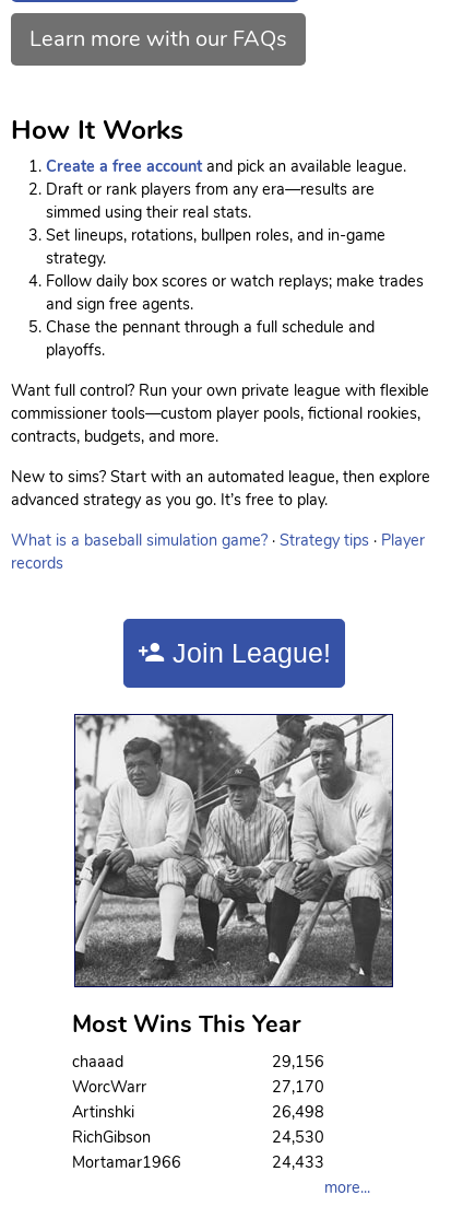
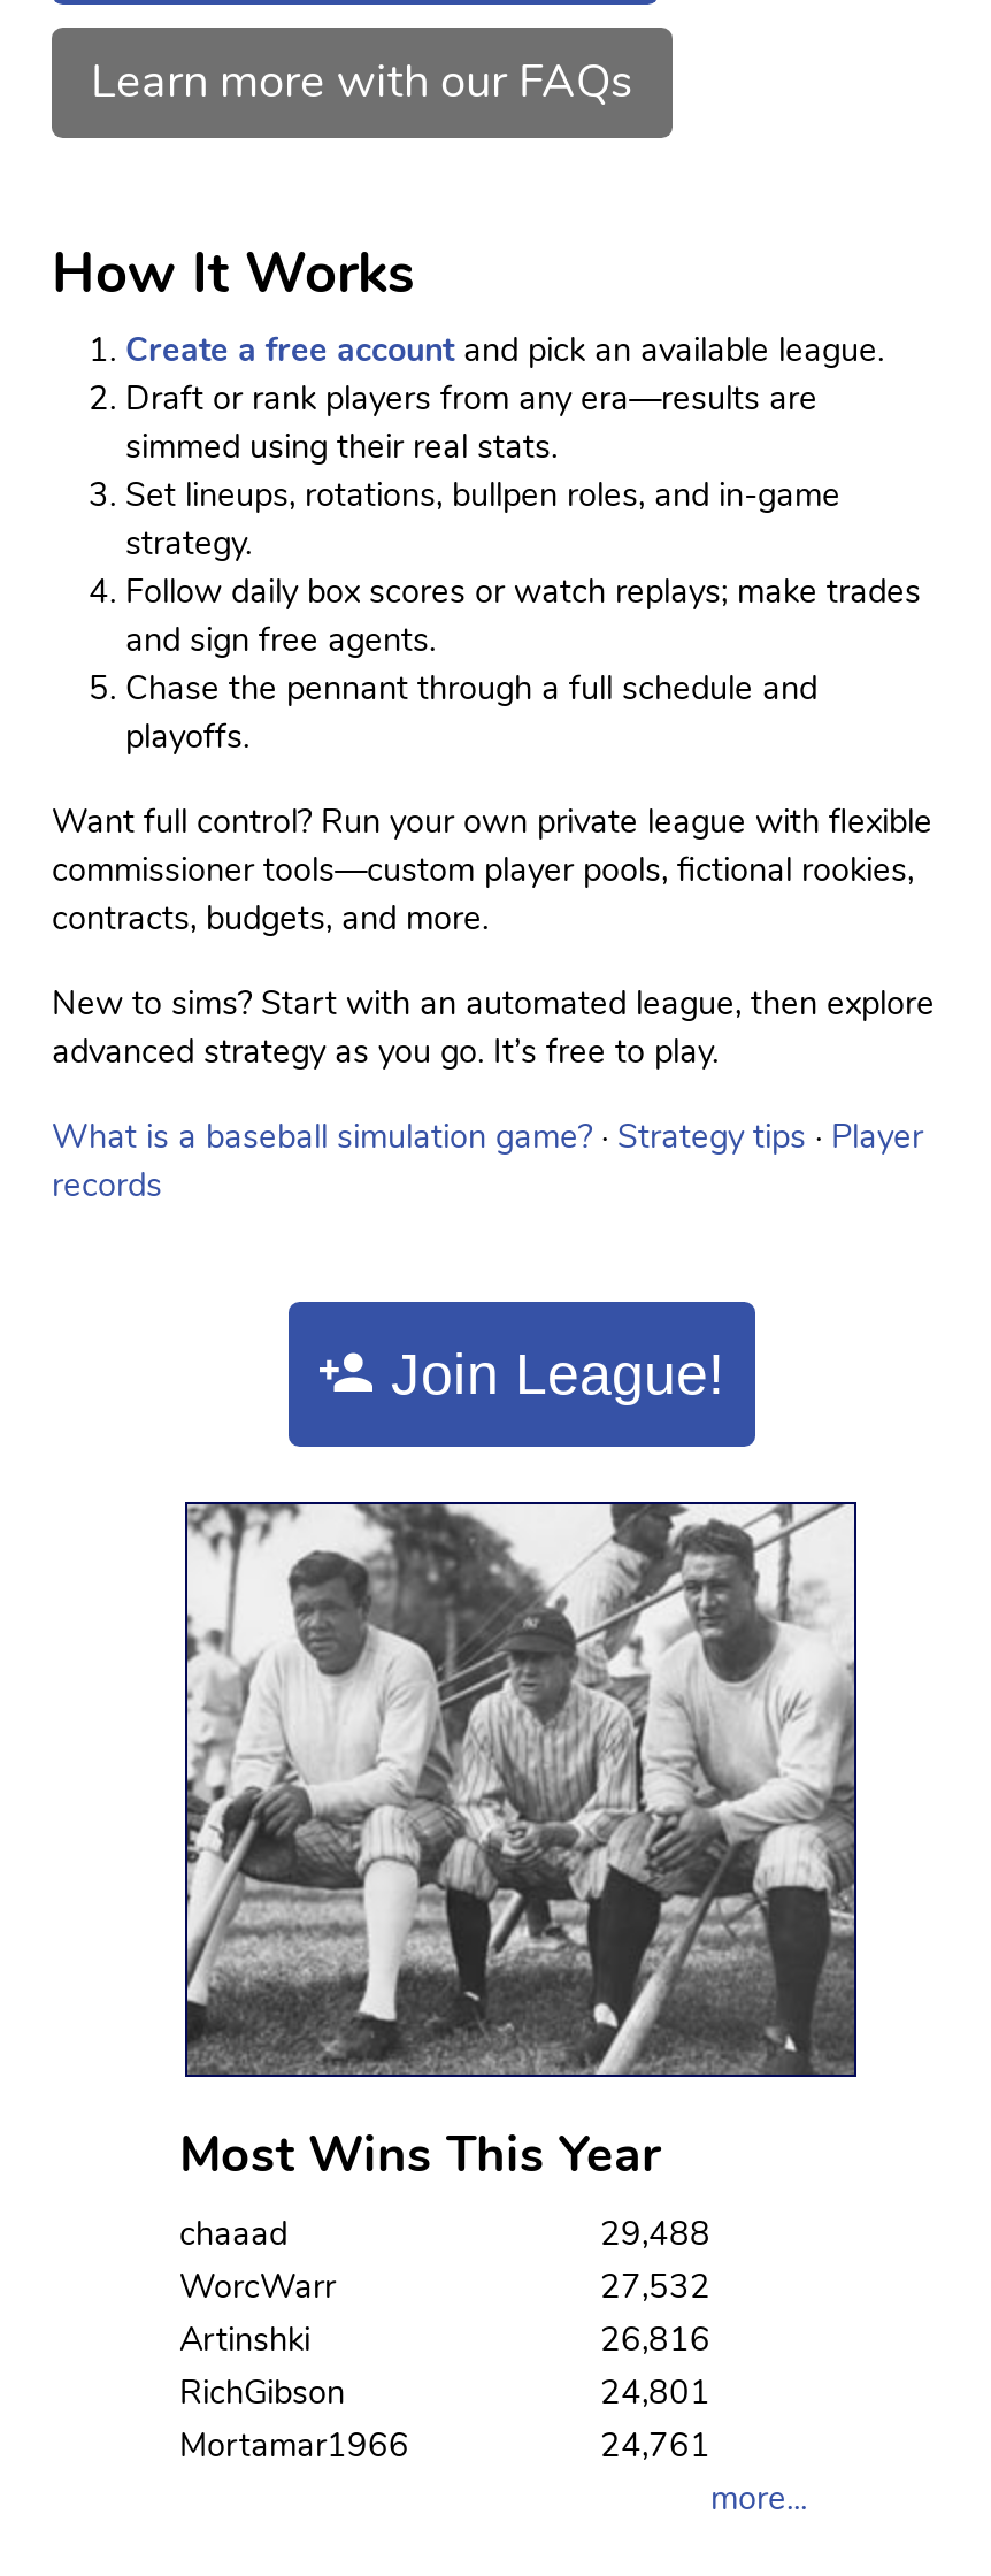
- 29,156
+ 29,488

- 27,170
+ 27,532

- 26,498
+ 26,816

- 24,530
+ 24,801

- 24,433
+ 24,761
